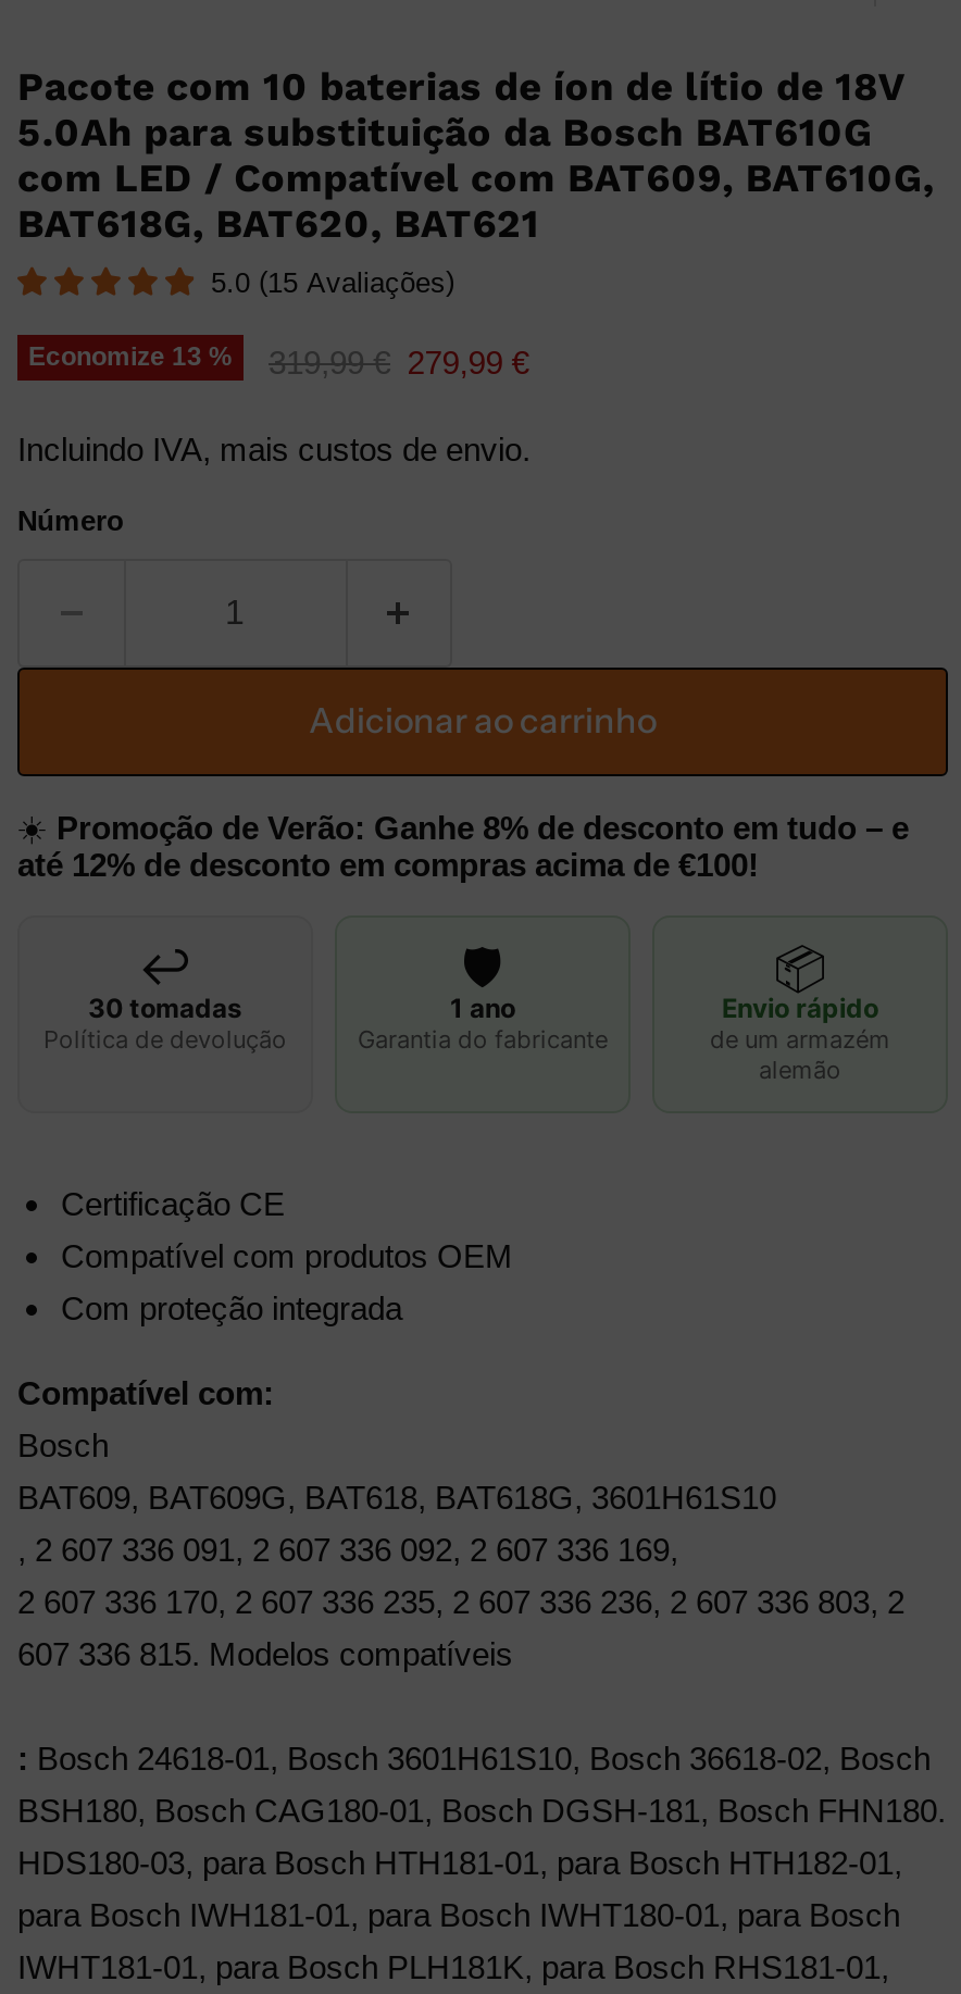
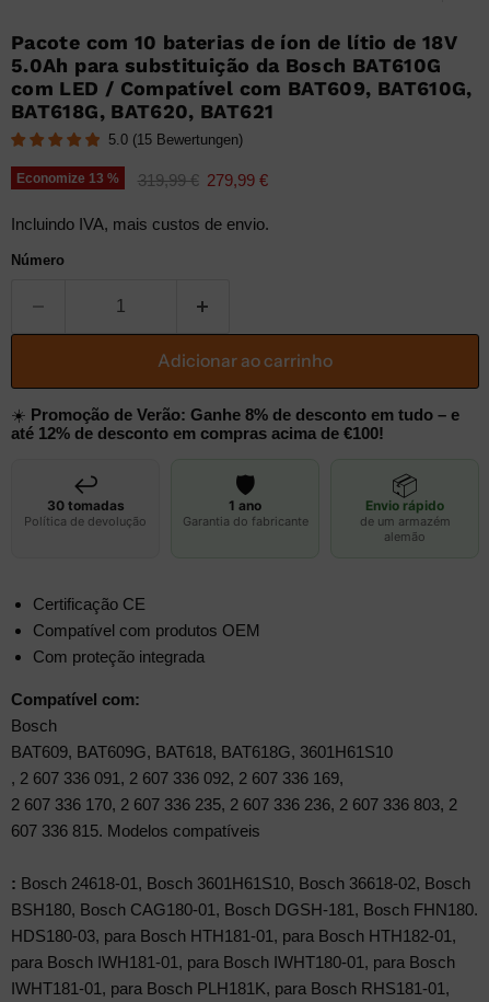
- 5.0 (15 Avaliações)
+ 5.0 (15 Bewertungen)
